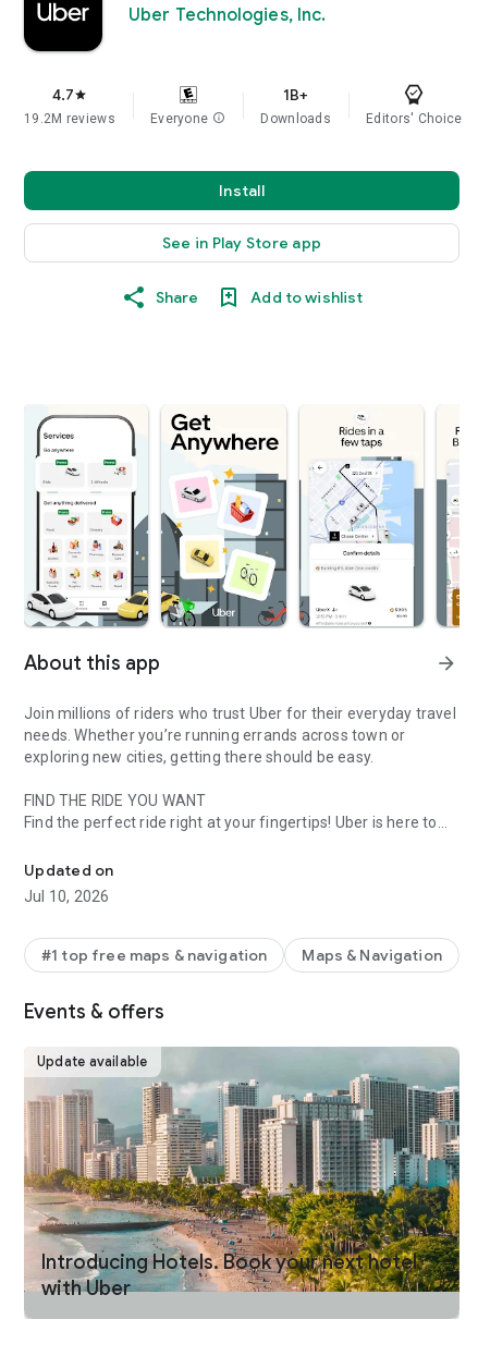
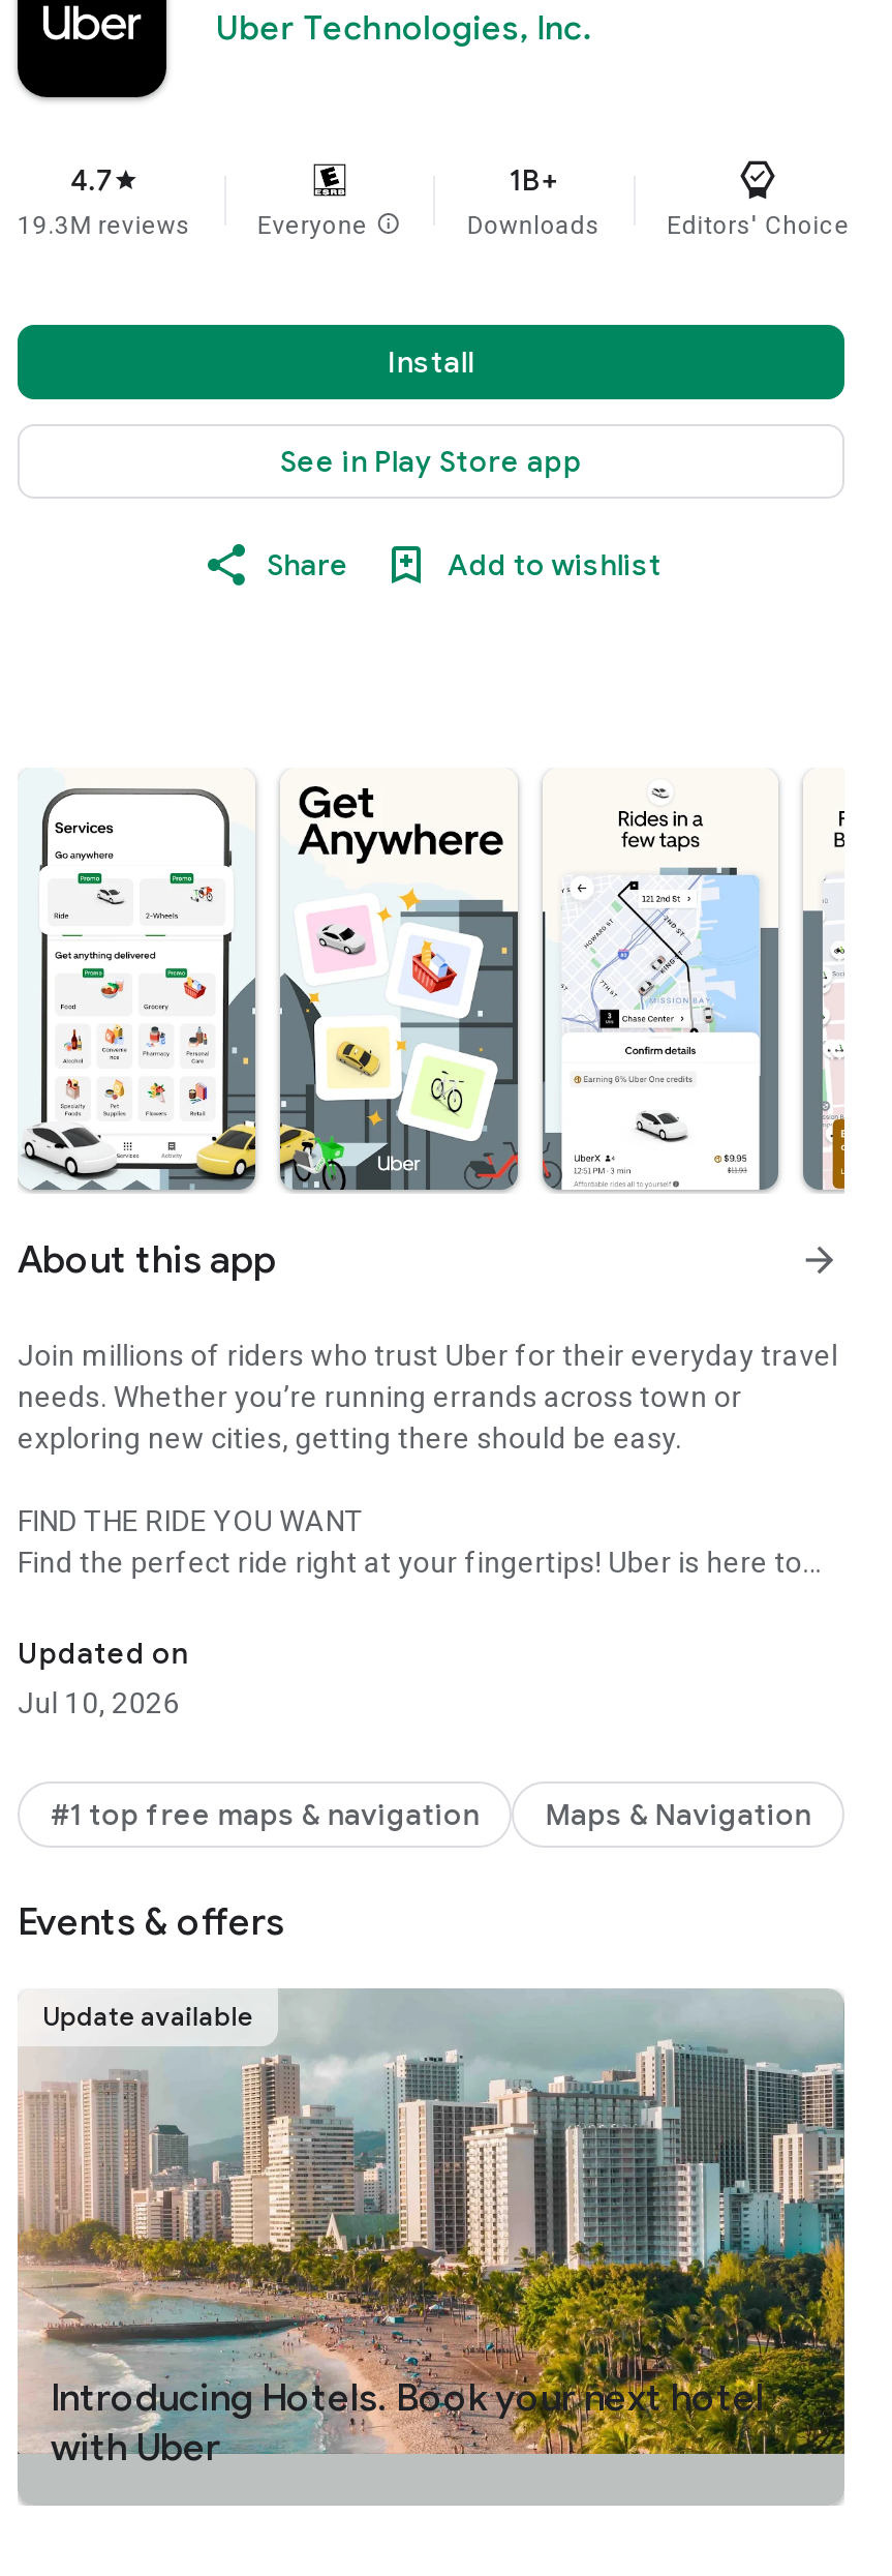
- 19.2M reviews
+ 19.3M reviews
